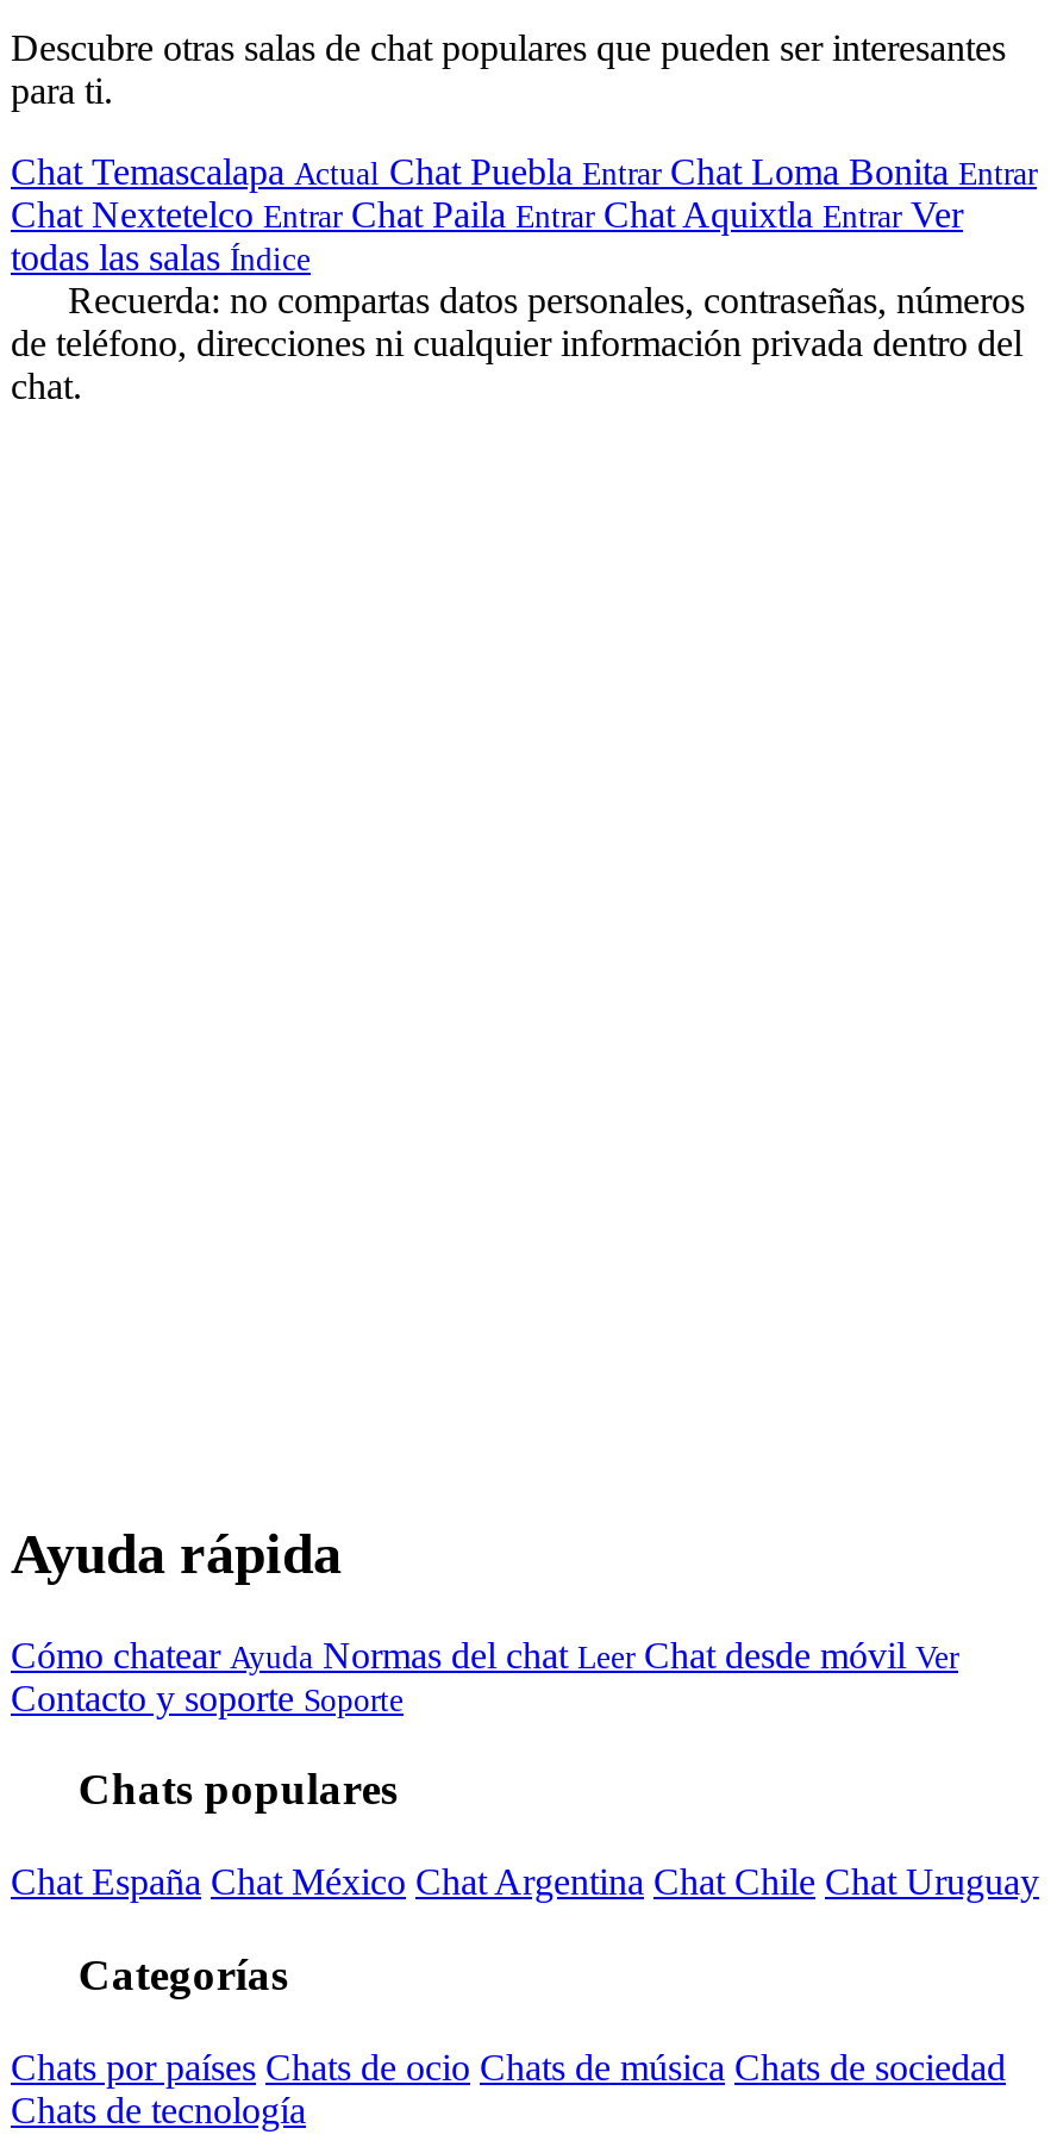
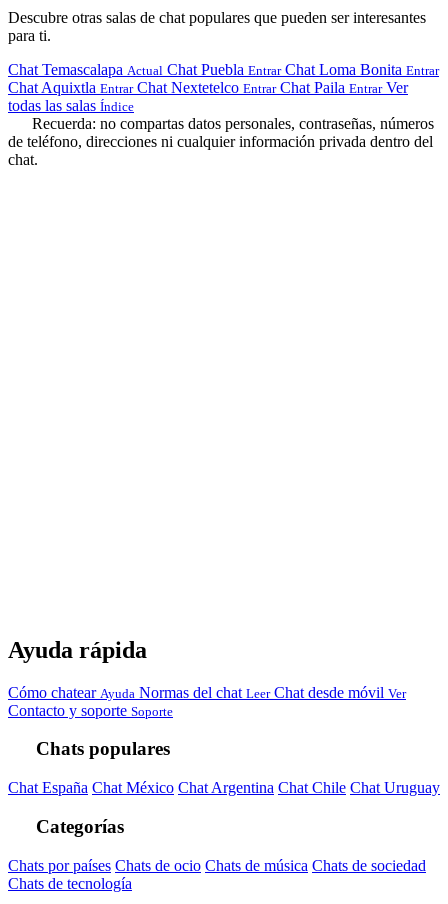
- Chat Nextetelco Entrar Chat Paila Entrar Chat Aquixtla Entrar Ver
+ Chat Aquixtla Entrar Chat Nextetelco Entrar Chat Paila Entrar Ver
